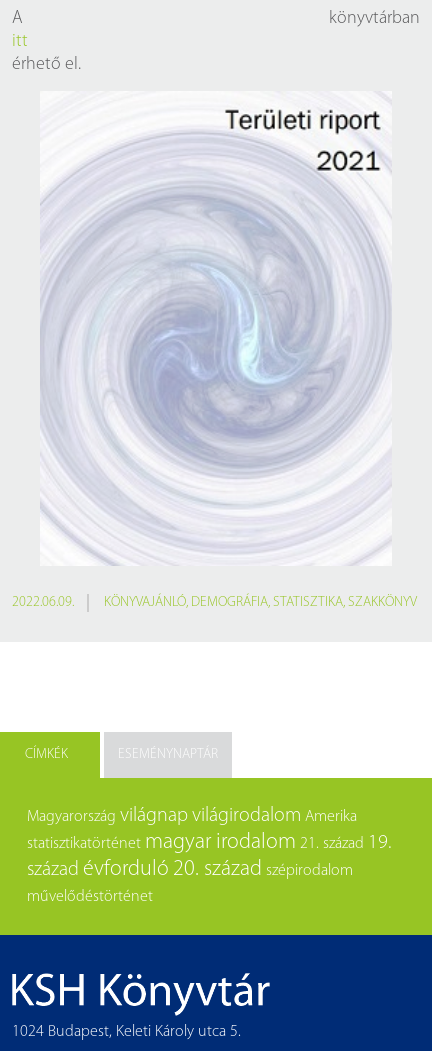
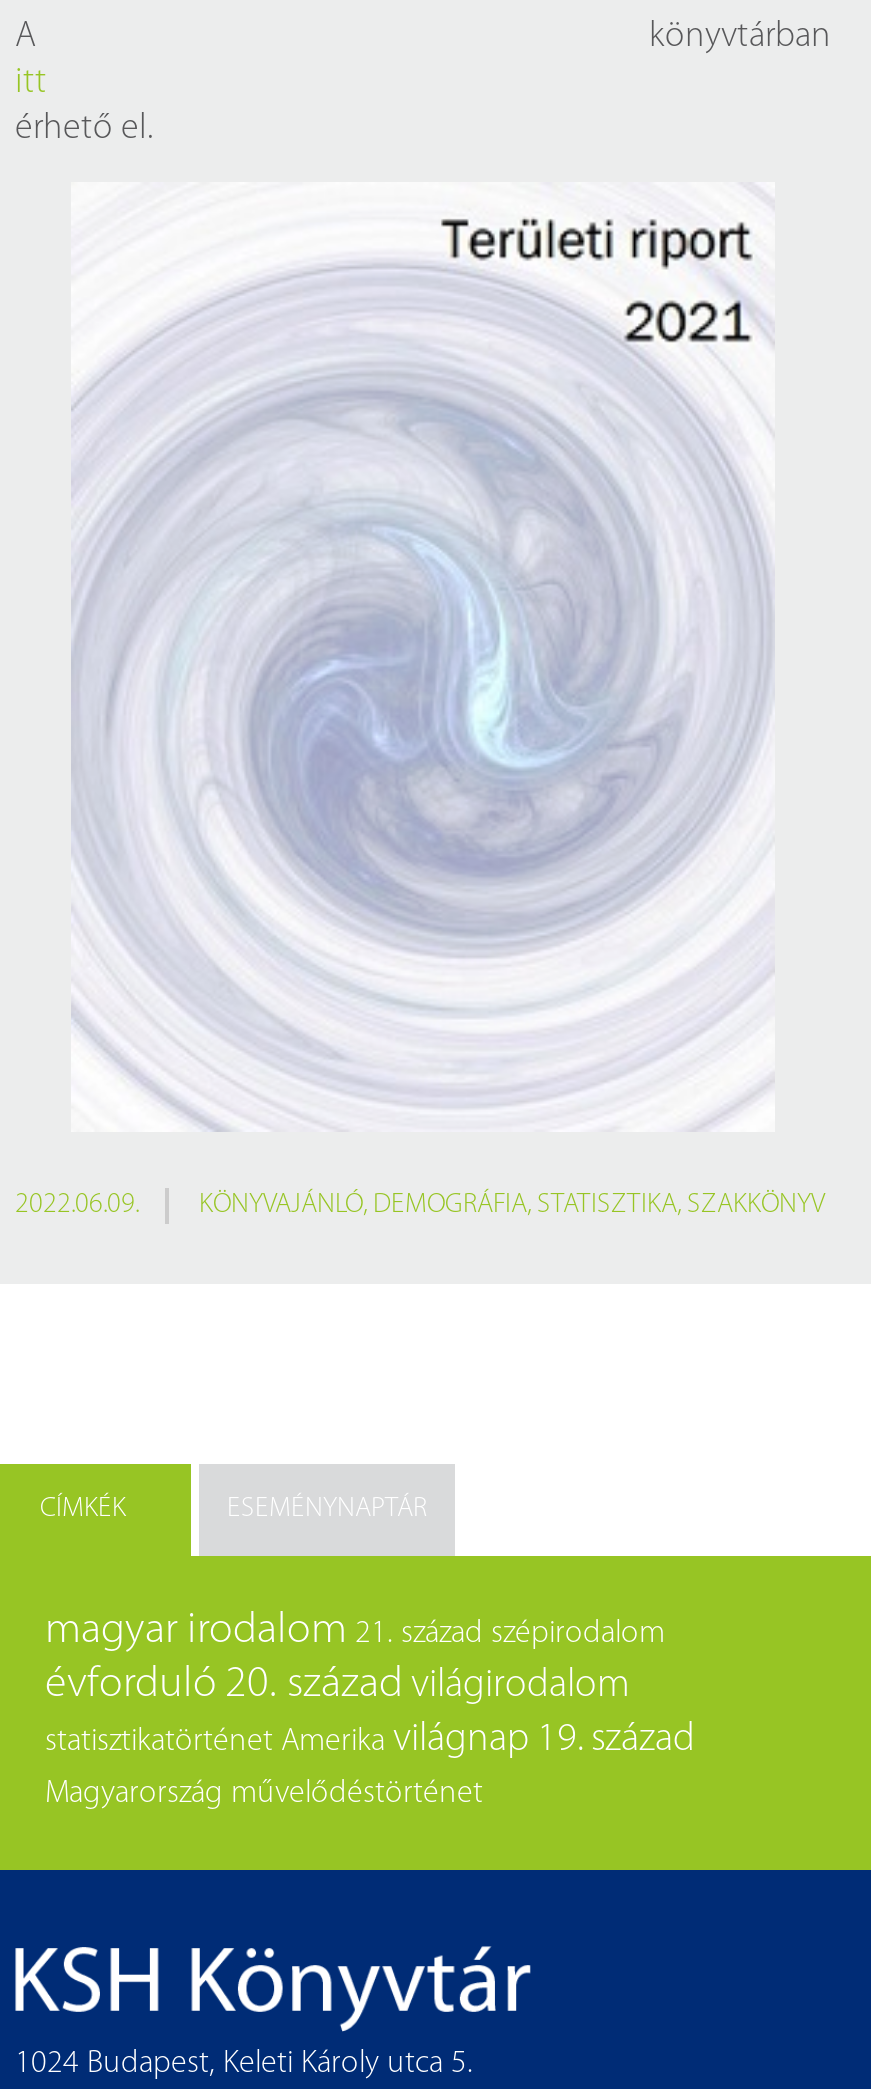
- Magyarország világnap világirodalom Amerika
- statisztikatörténet magyar irodalom 21. század 19.
- század évforduló 20. század szépirodalom
- művelődéstörténet
+ magyar irodalom 21. század szépirodalom
+ évforduló 20. század világirodalom
+ statisztikatörténet Amerika világnap 19. század
+ Magyarország művelődéstörténet
